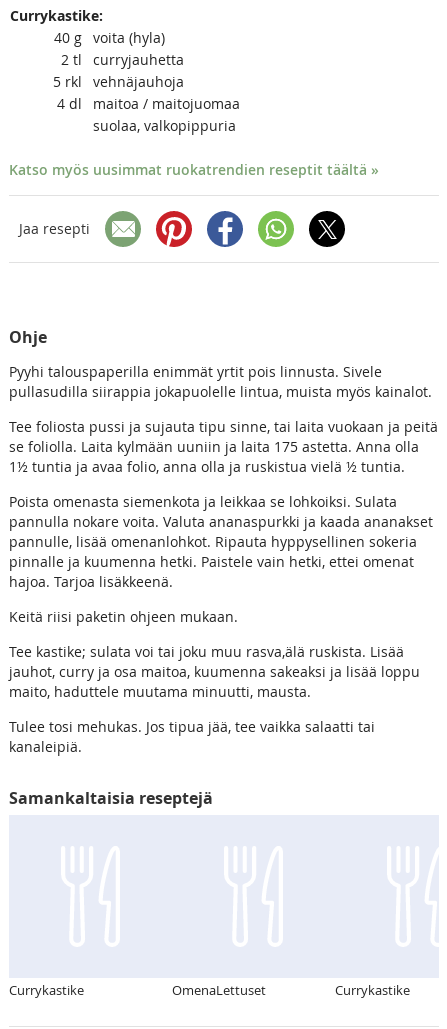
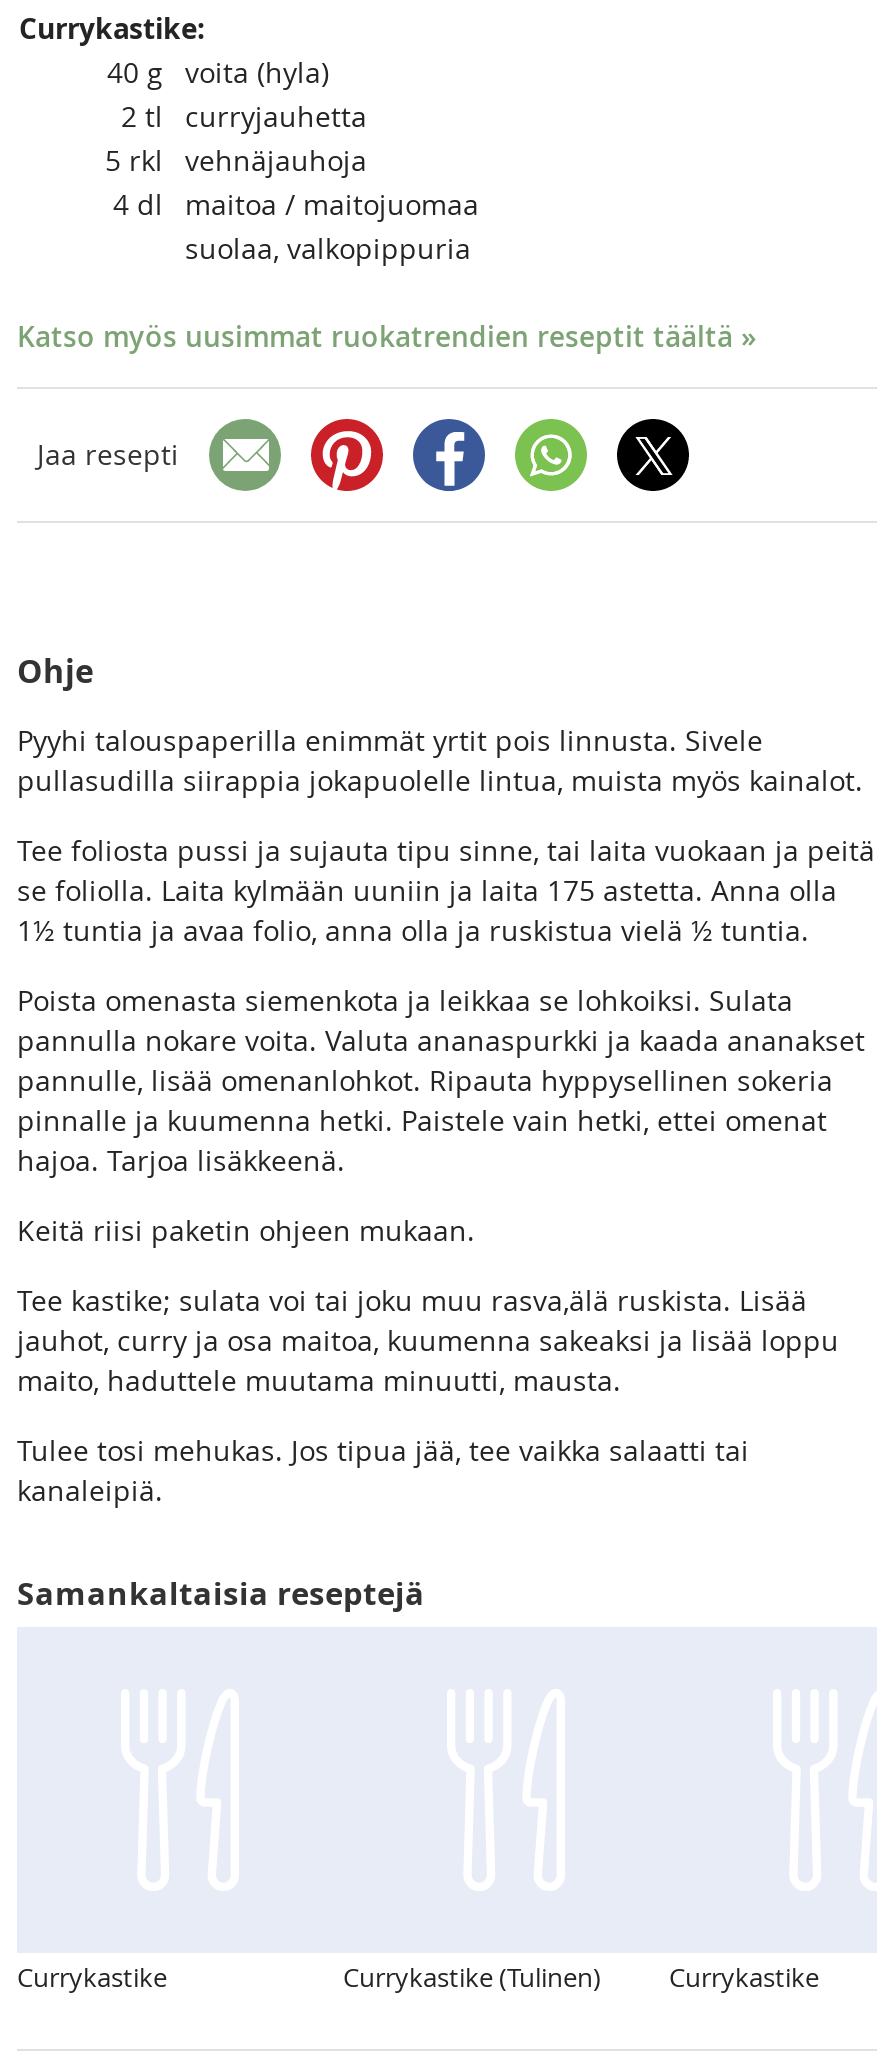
- OmenaLettuset
+ Currykastike (Tulinen)
